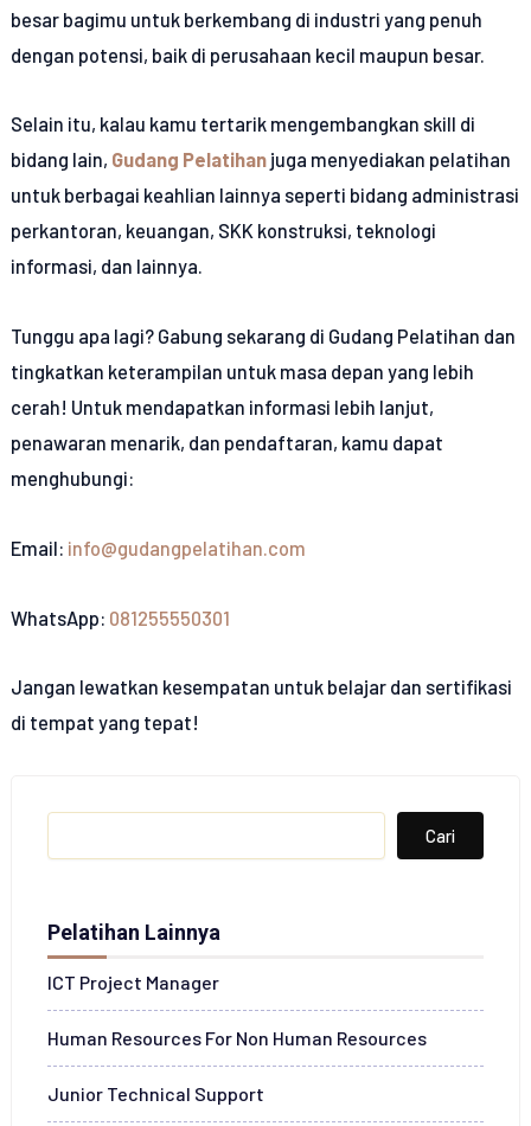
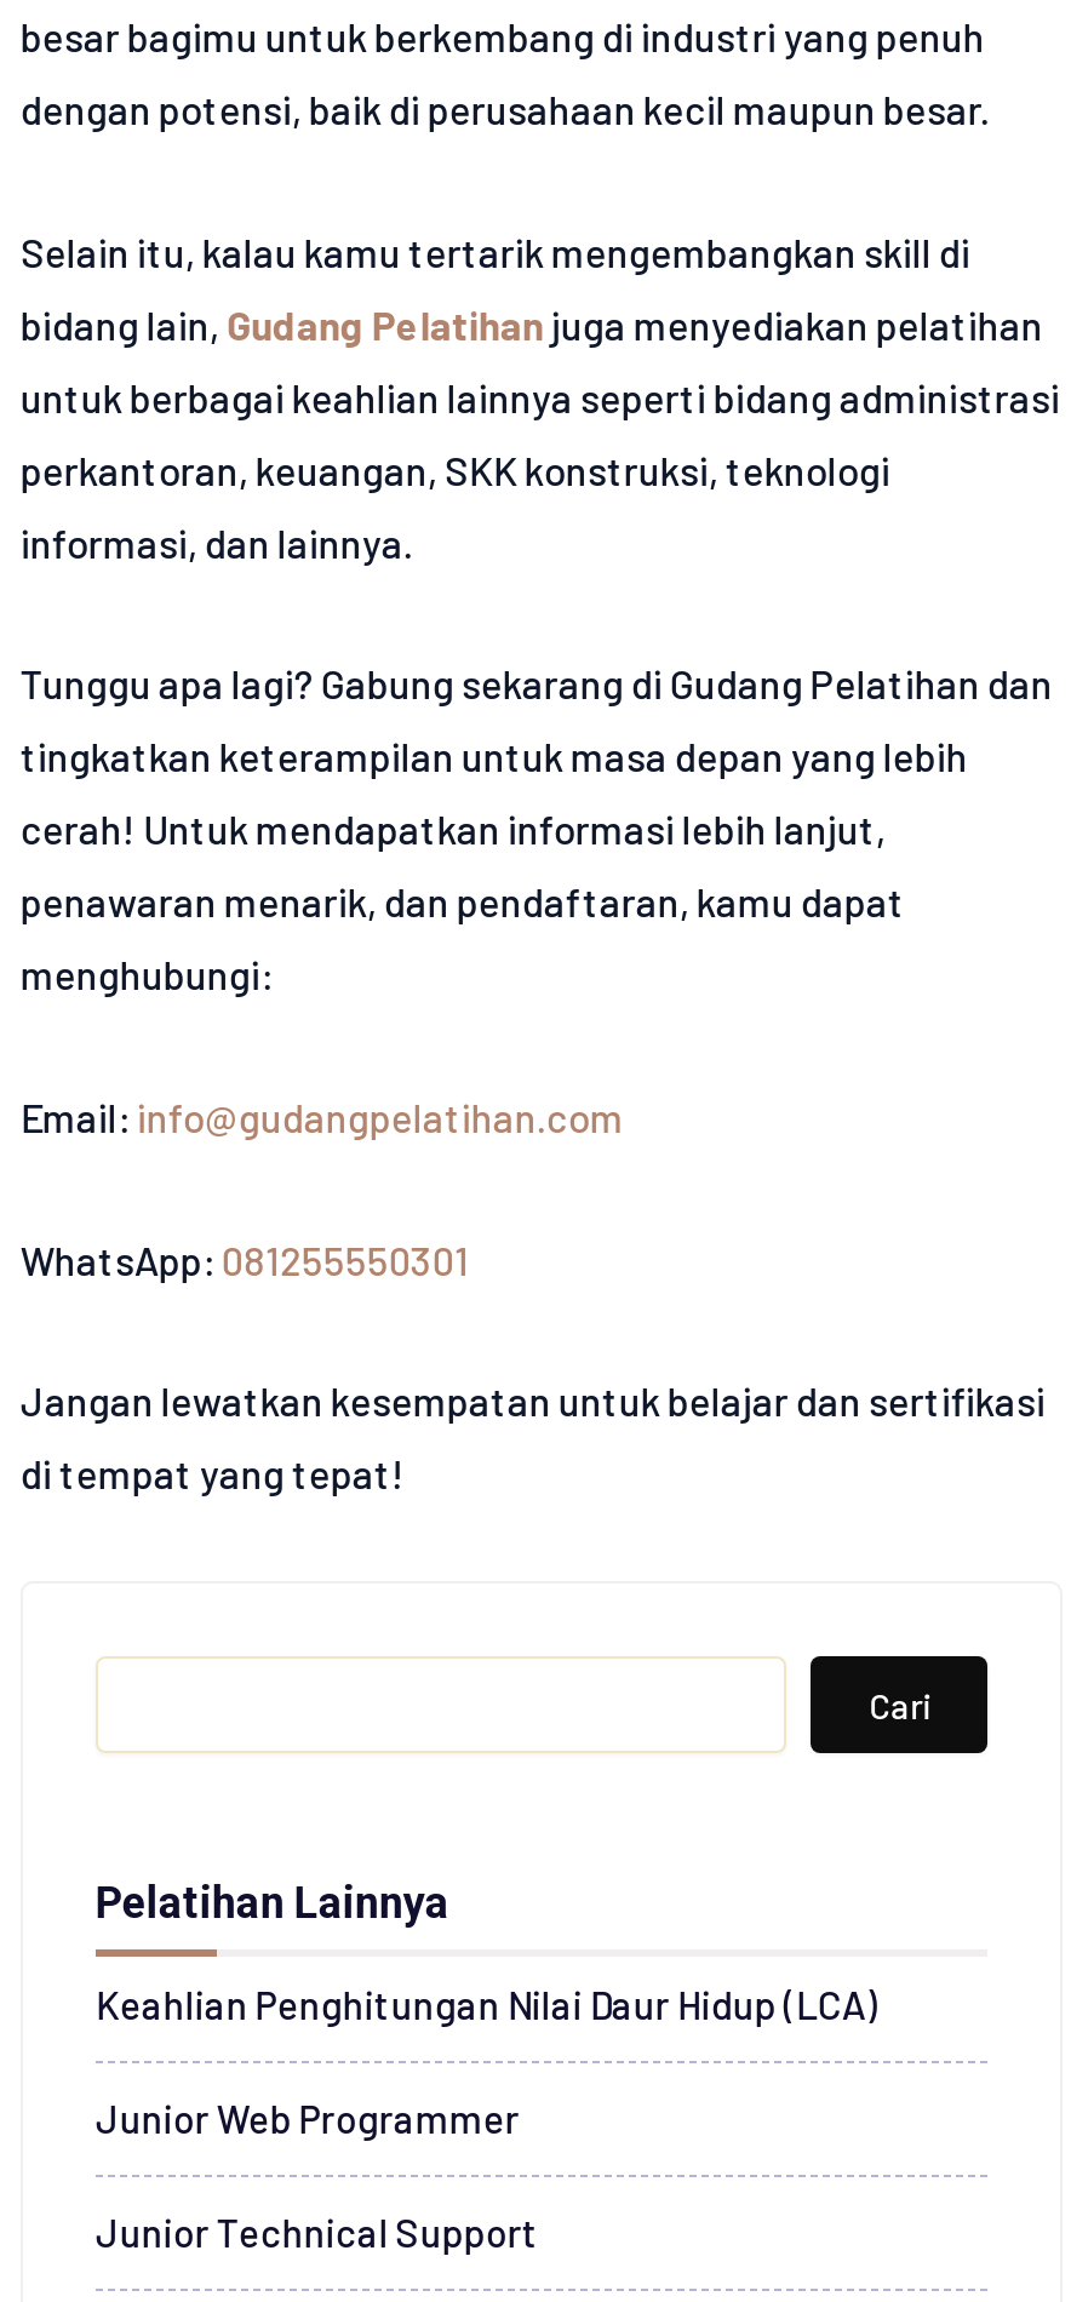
- ICT Project Manager
+ Keahlian Penghitungan Nilai Daur Hidup (LCA)

- Human Resources For Non Human Resources
+ Junior Web Programmer
